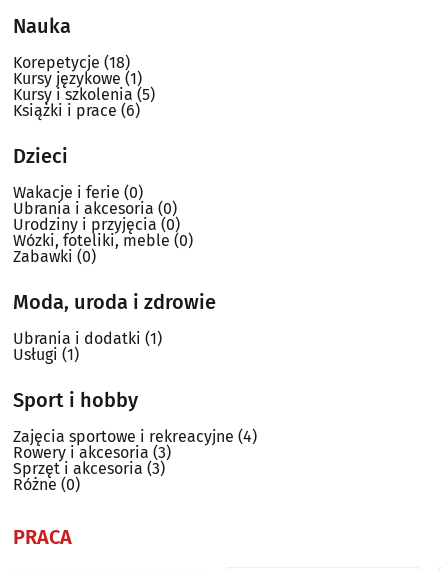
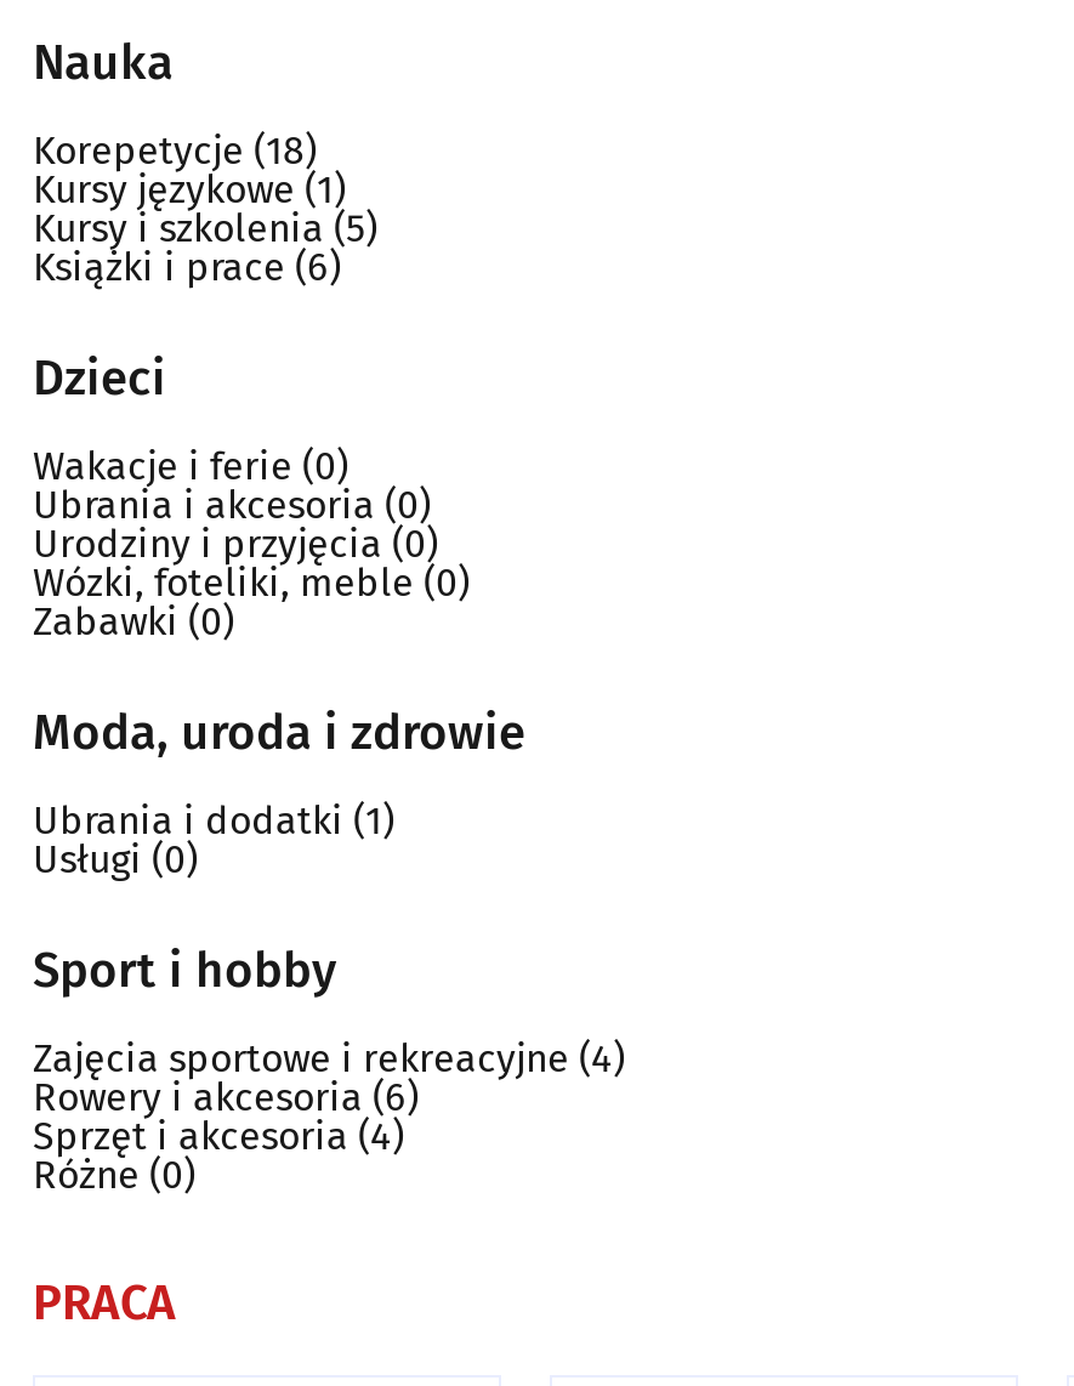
- Usługi(1)
+ Usługi(0)

- Rowery i akcesoria(3)
+ Rowery i akcesoria(6)

- Sprzęt i akcesoria(3)
+ Sprzęt i akcesoria(4)
